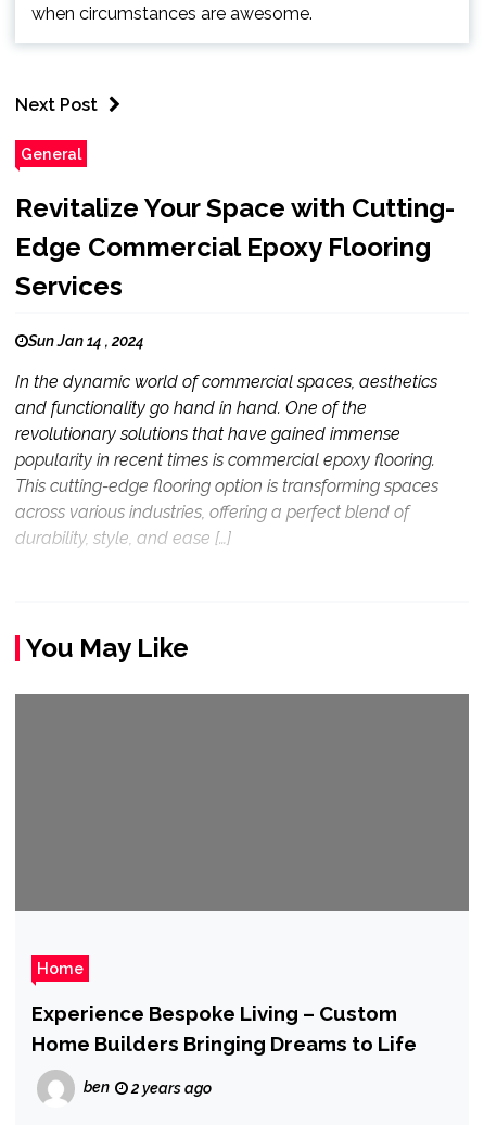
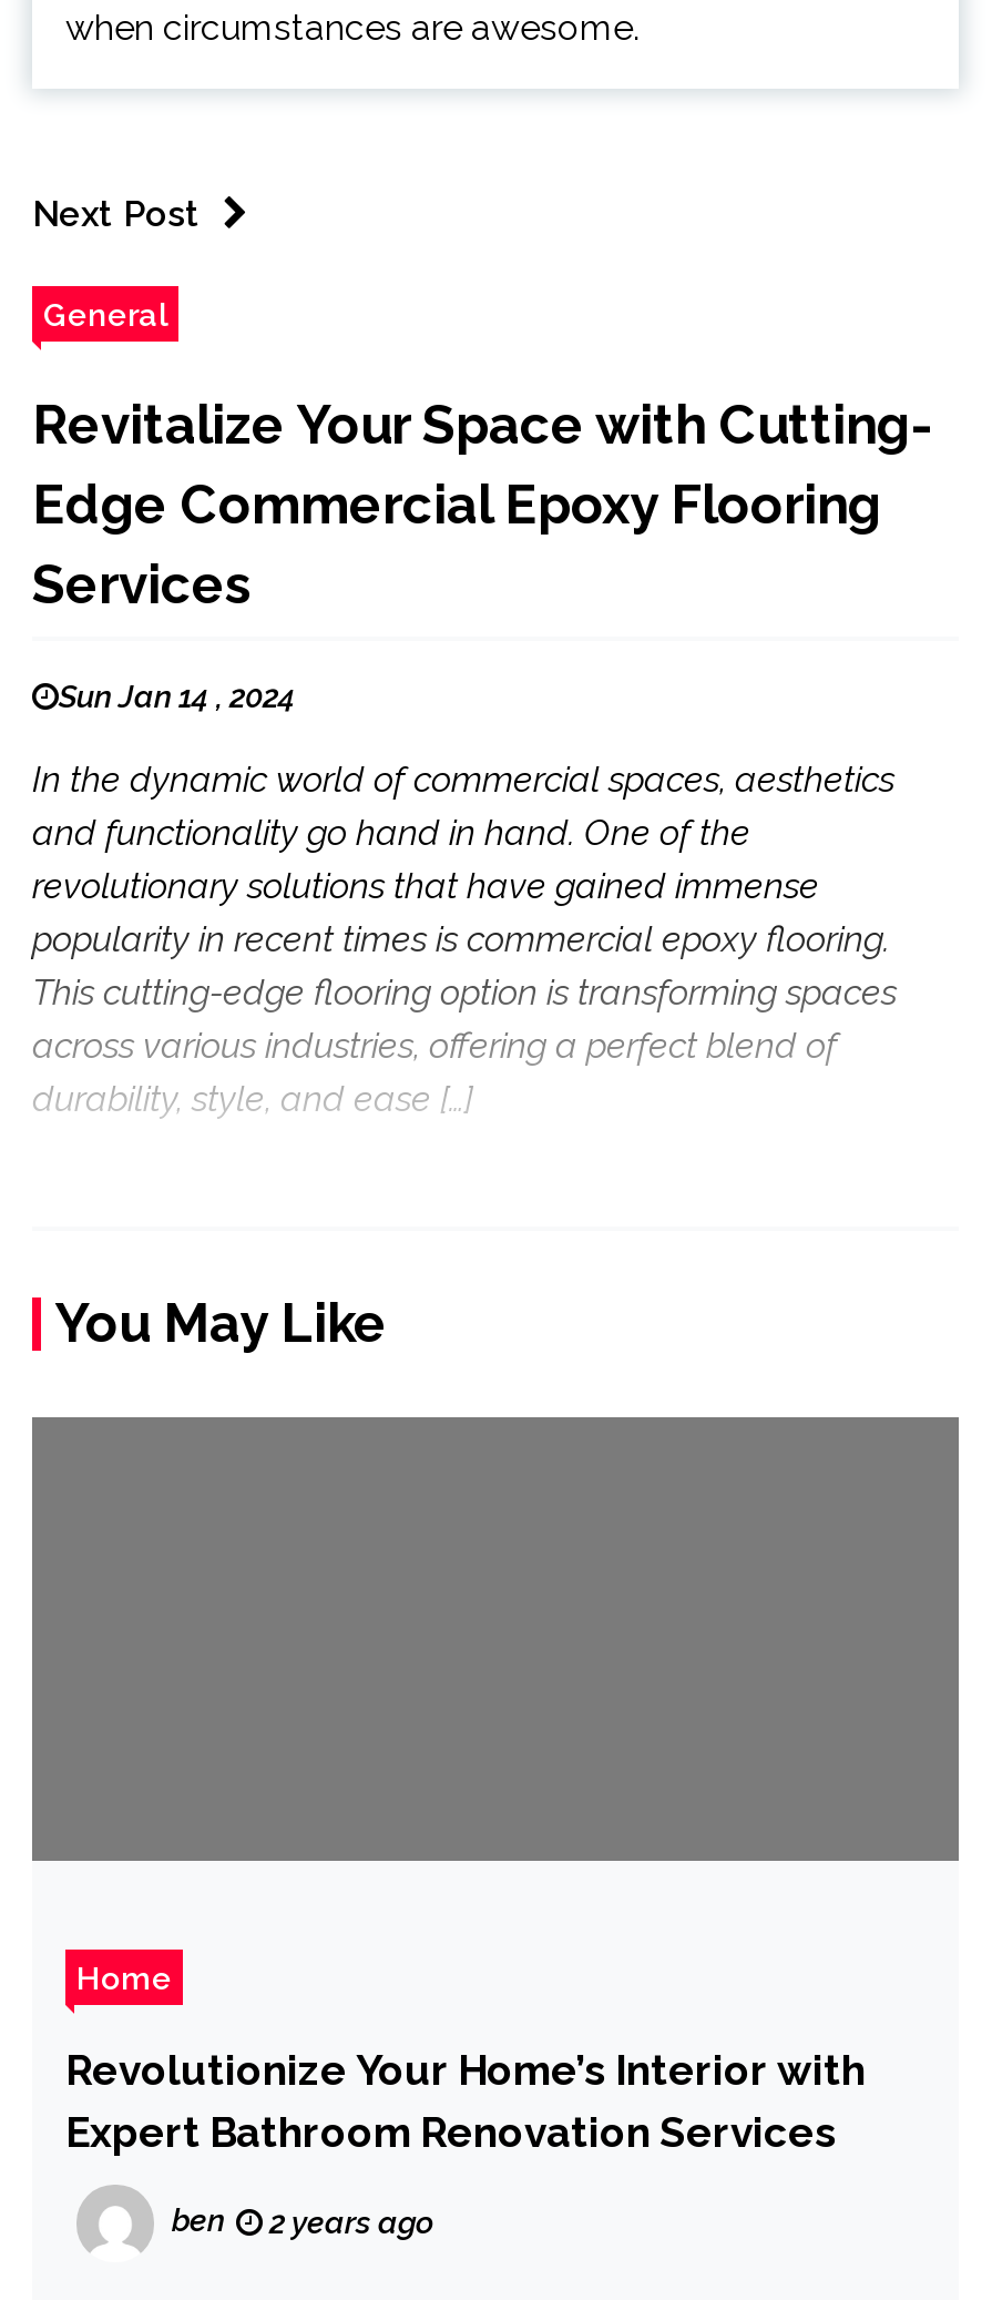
- Experience Bespoke Living – Custom
- Home Builders Bringing Dreams to Life
+ Revolutionize Your Home’s Interior with
+ Expert Bathroom Renovation Services
